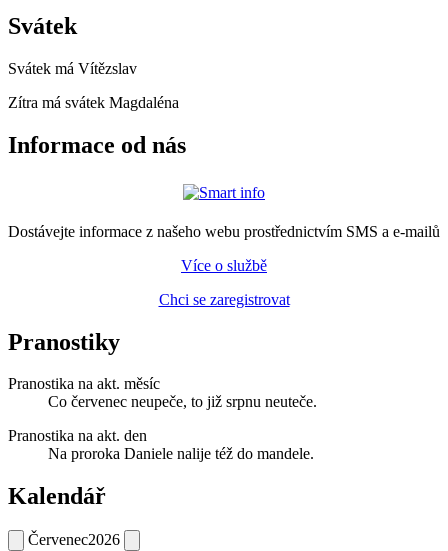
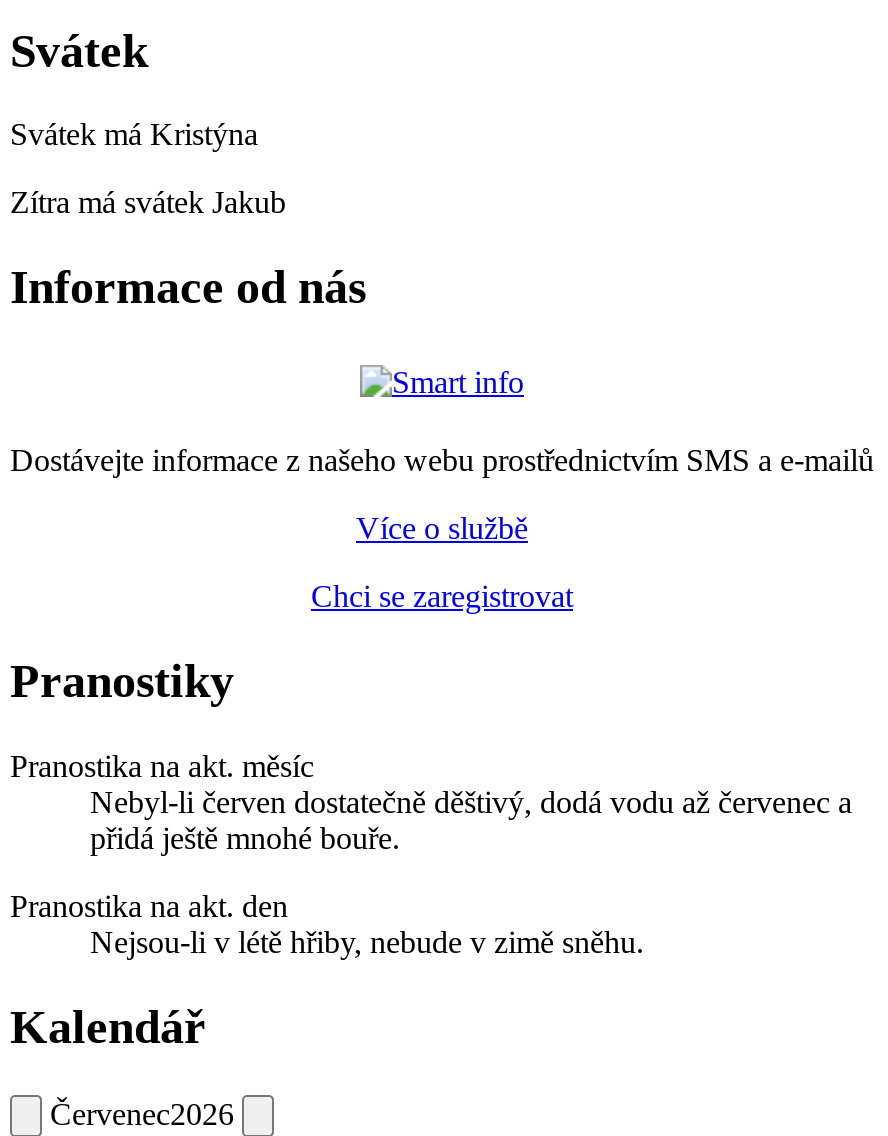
- Svátek má Vítězslav
+ Svátek má Kristýna

- Zítra má svátek Magdaléna
+ Zítra má svátek Jakub

- Co červenec neupeče, to již srpnu neuteče.
+ Nebyl-li červen dostatečně děštivý, dodá vodu až červenec a
+ přidá ještě mnohé bouře.

- Na proroka Daniele nalije též do mandele.
+ Nejsou-li v létě hřiby, nebude v zimě sněhu.
